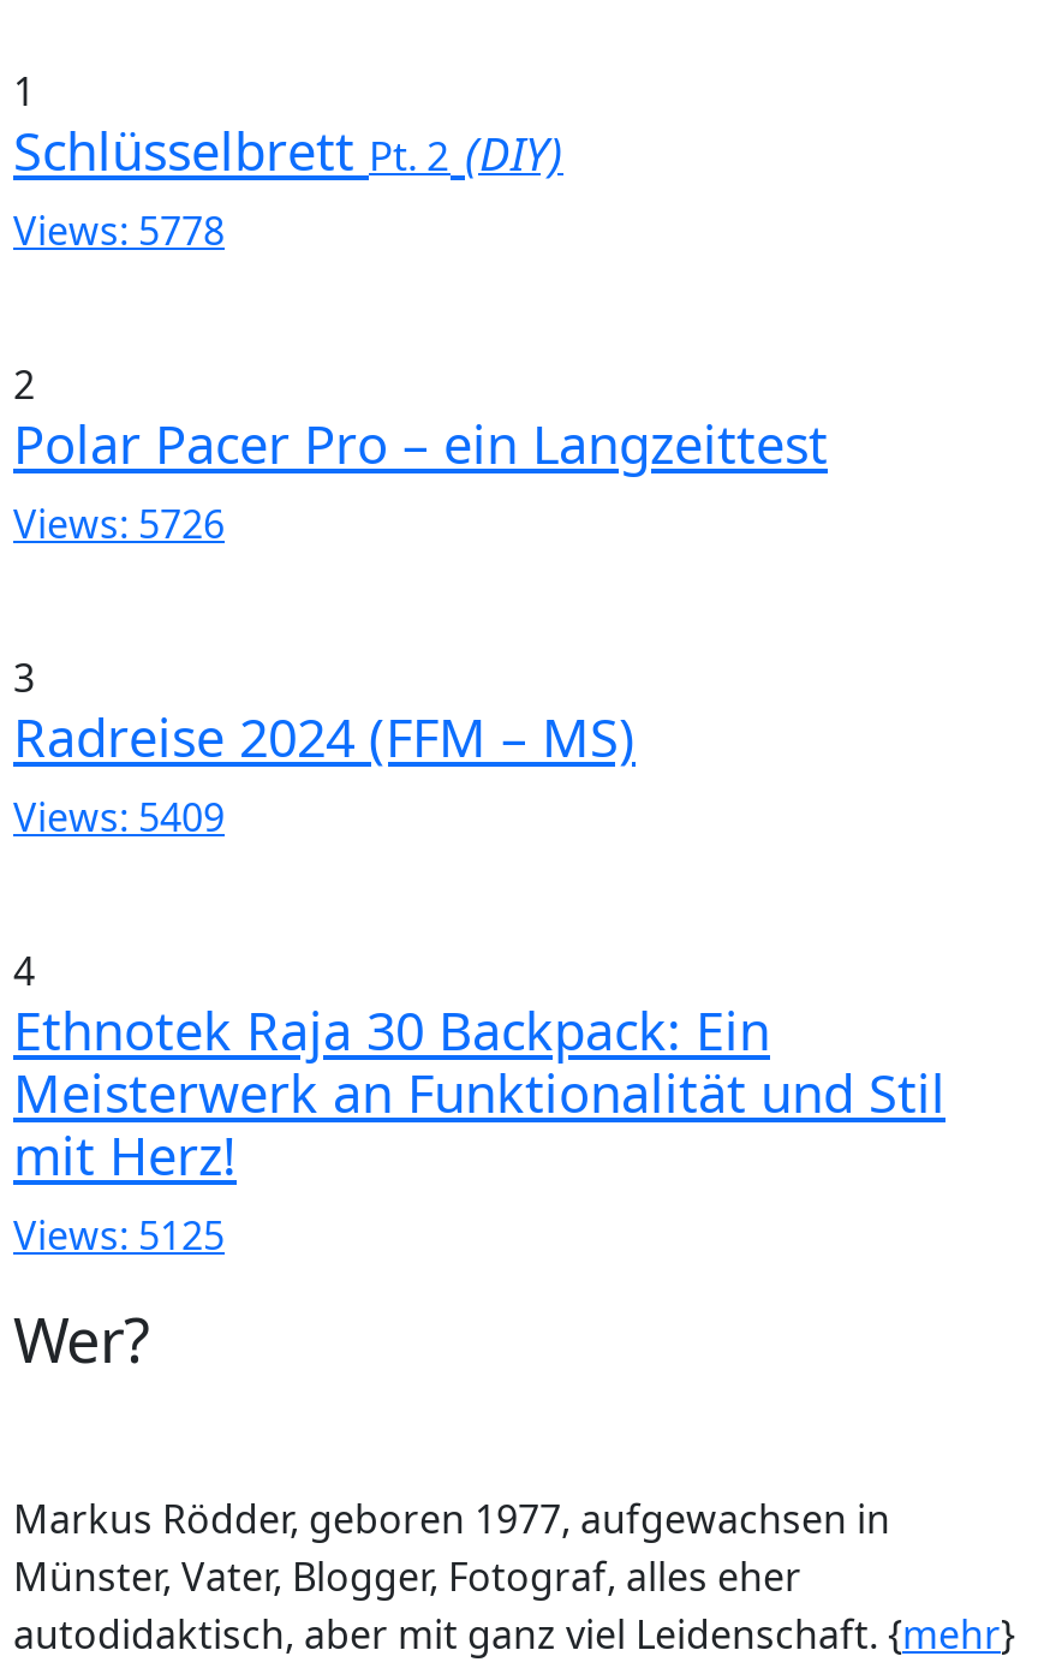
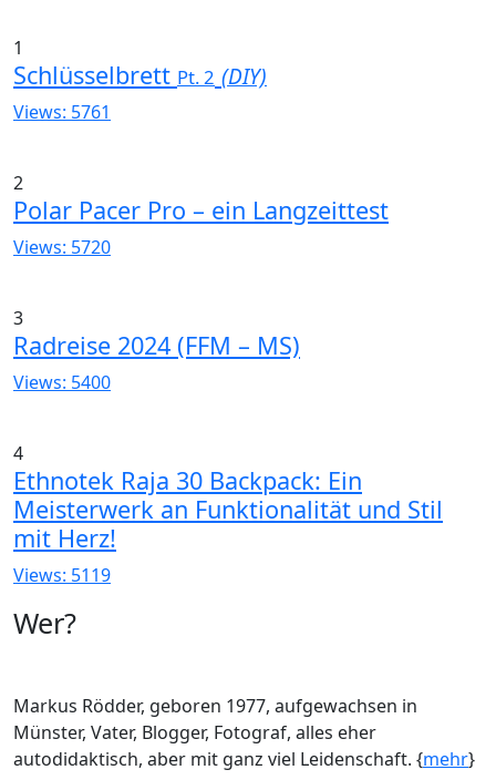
- Views: 5778
+ Views: 5761

- Views: 5726
+ Views: 5720

- Views: 5409
+ Views: 5400

- Views: 5125
+ Views: 5119
